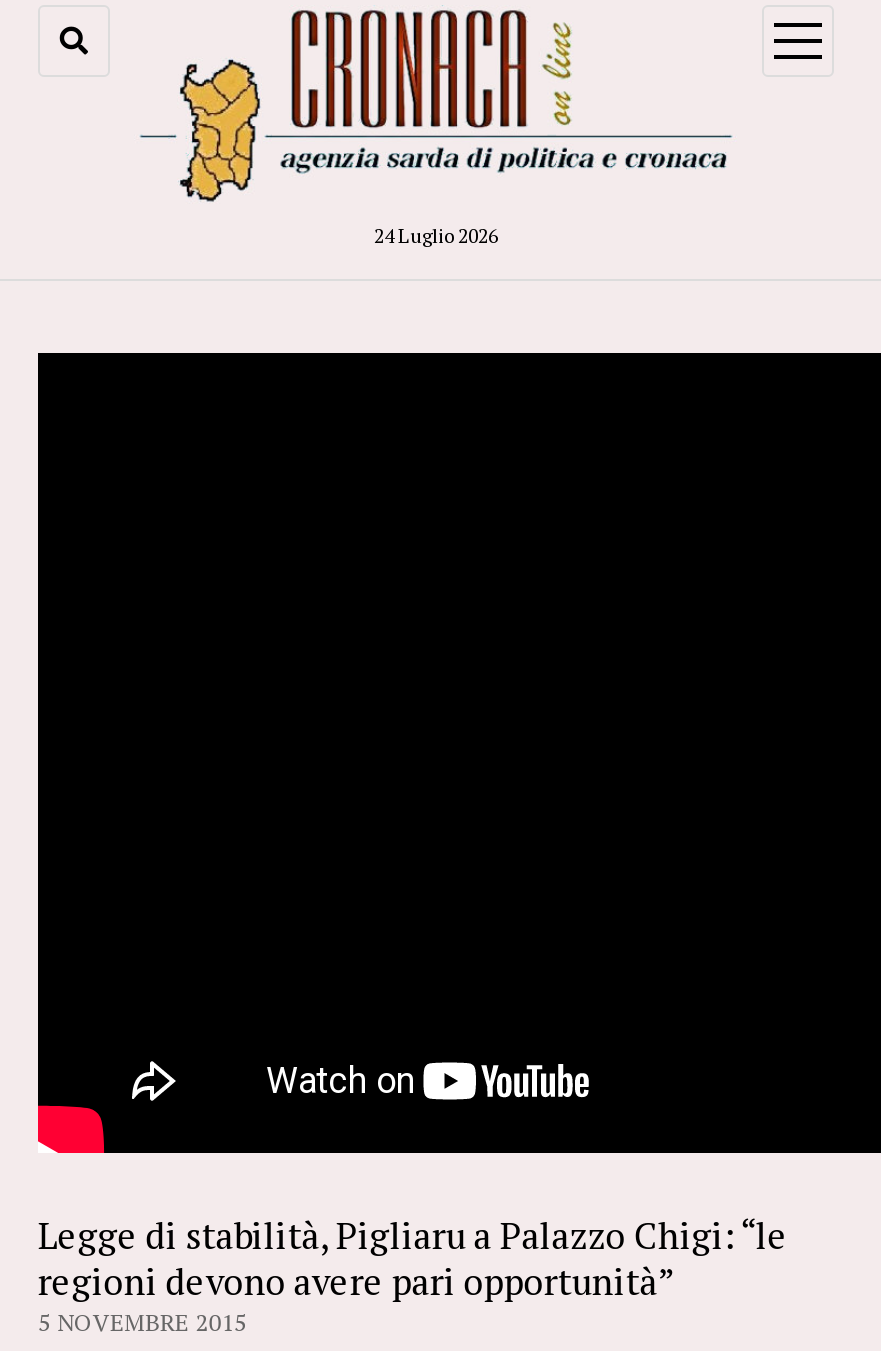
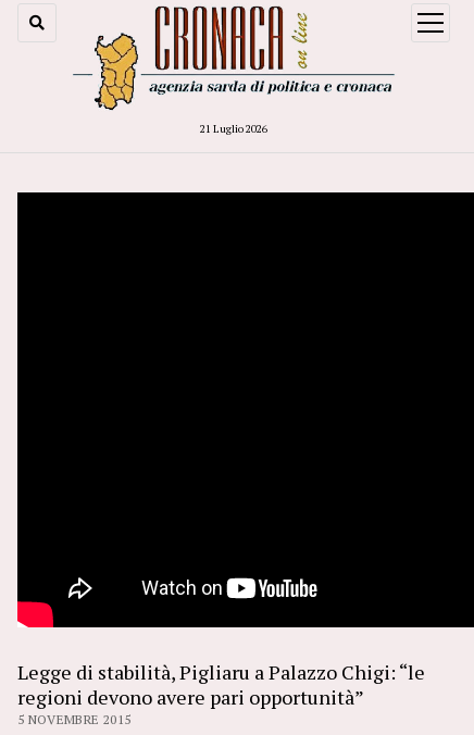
- 24 Luglio 2026
+ 21 Luglio 2026
